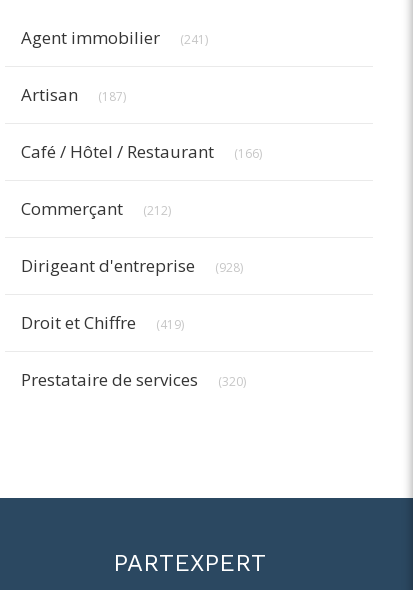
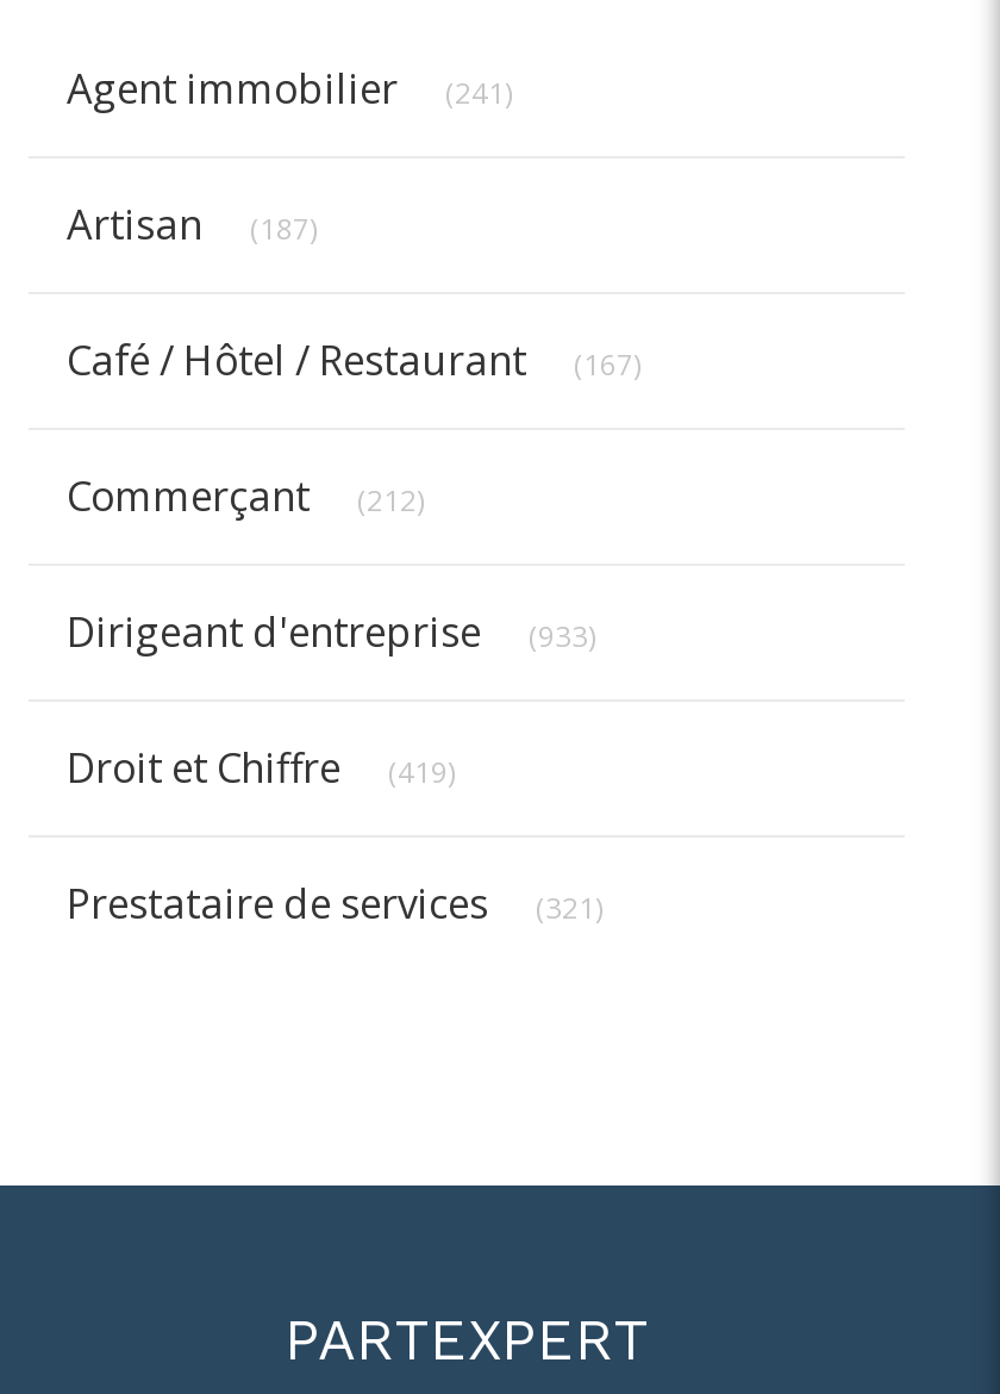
- Café / Hôtel / Restaurant (166)
+ Café / Hôtel / Restaurant (167)

- Dirigeant d'entreprise (928)
+ Dirigeant d'entreprise (933)

- Prestataire de services (320)
+ Prestataire de services (321)
